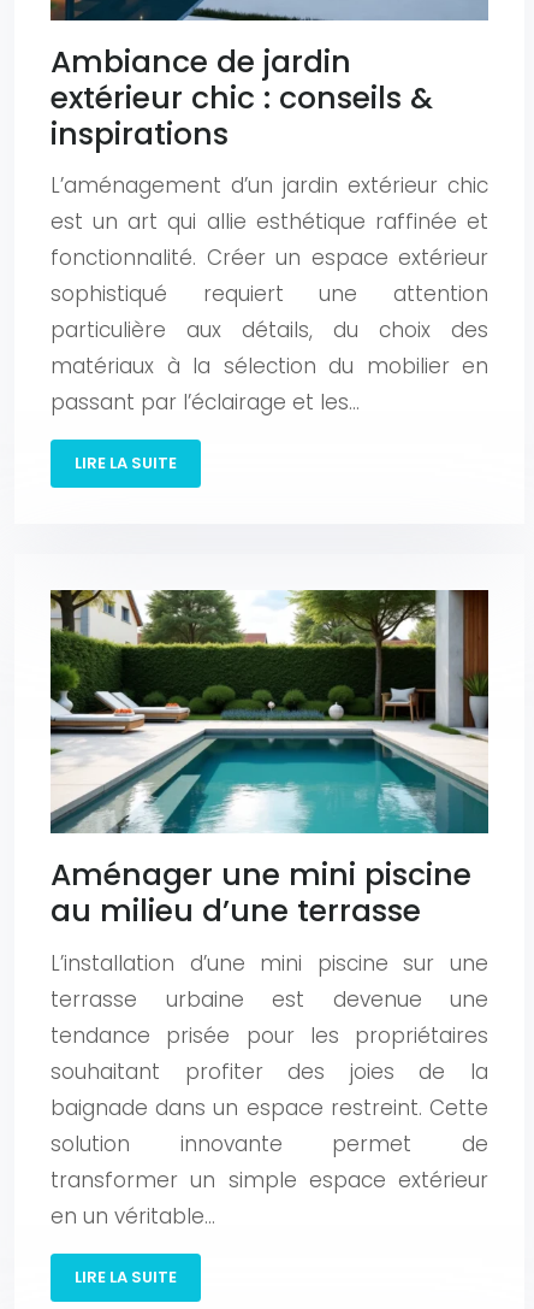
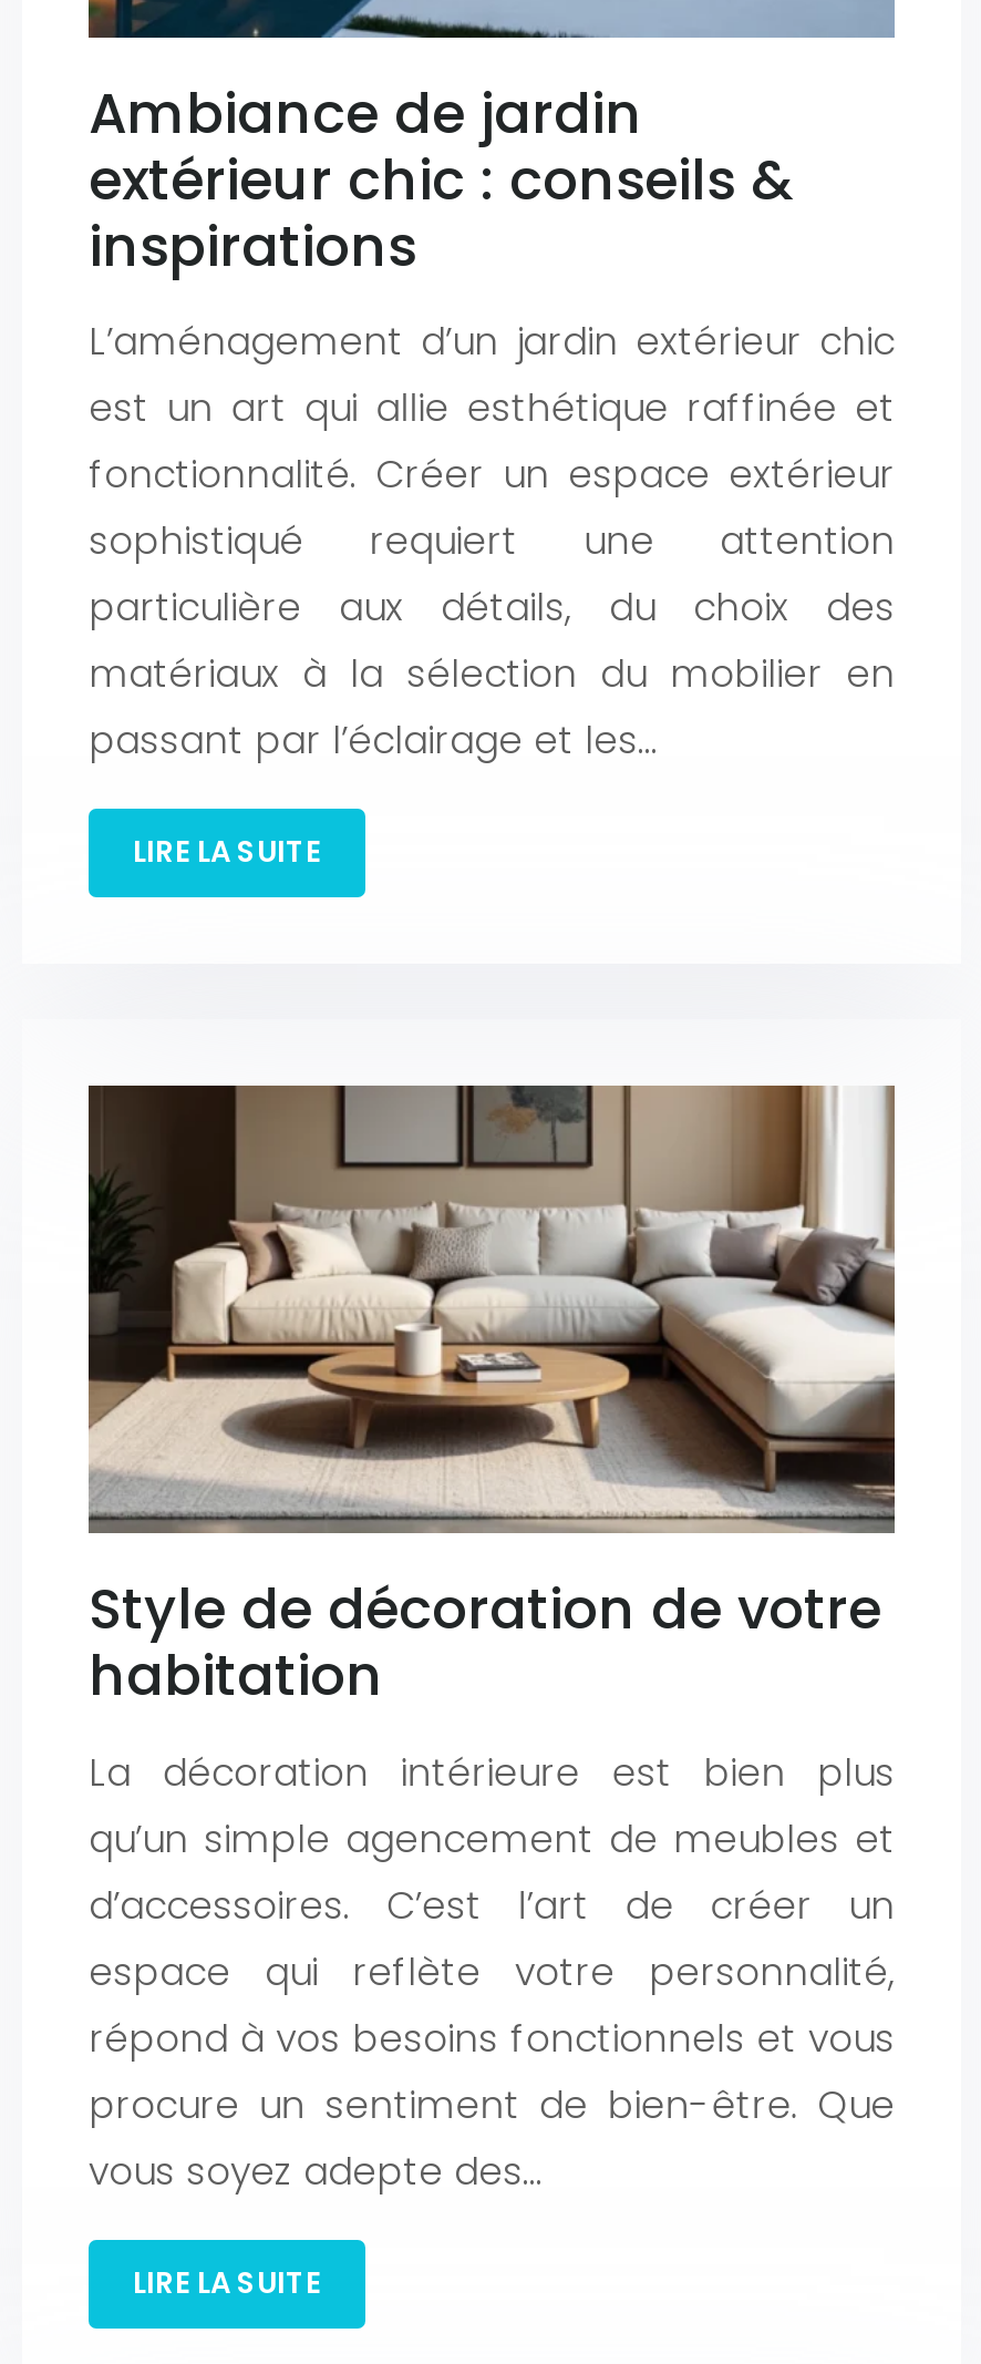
- [image]
- Aménager une mini piscine
- au milieu d’une terrasse
- L’installation d’une mini piscine sur une
- terrasse urbaine est devenue une
- tendance prisée pour les propriétaires
- souhaitant profiter des joies de la
- baignade dans un espace restreint. Cette
- solution innovante permet de
- transformer un simple espace extérieur
- en un véritable…
+ [image]
+ Style de décoration de votre
+ habitation
+ La décoration intérieure est bien plus
+ qu’un simple agencement de meubles et
+ d’accessoires. C’est l’art de créer un
+ espace qui reflète votre personnalité,
+ répond à vos besoins fonctionnels et vous
+ procure un sentiment de bien-être. Que
+ vous soyez adepte des…
